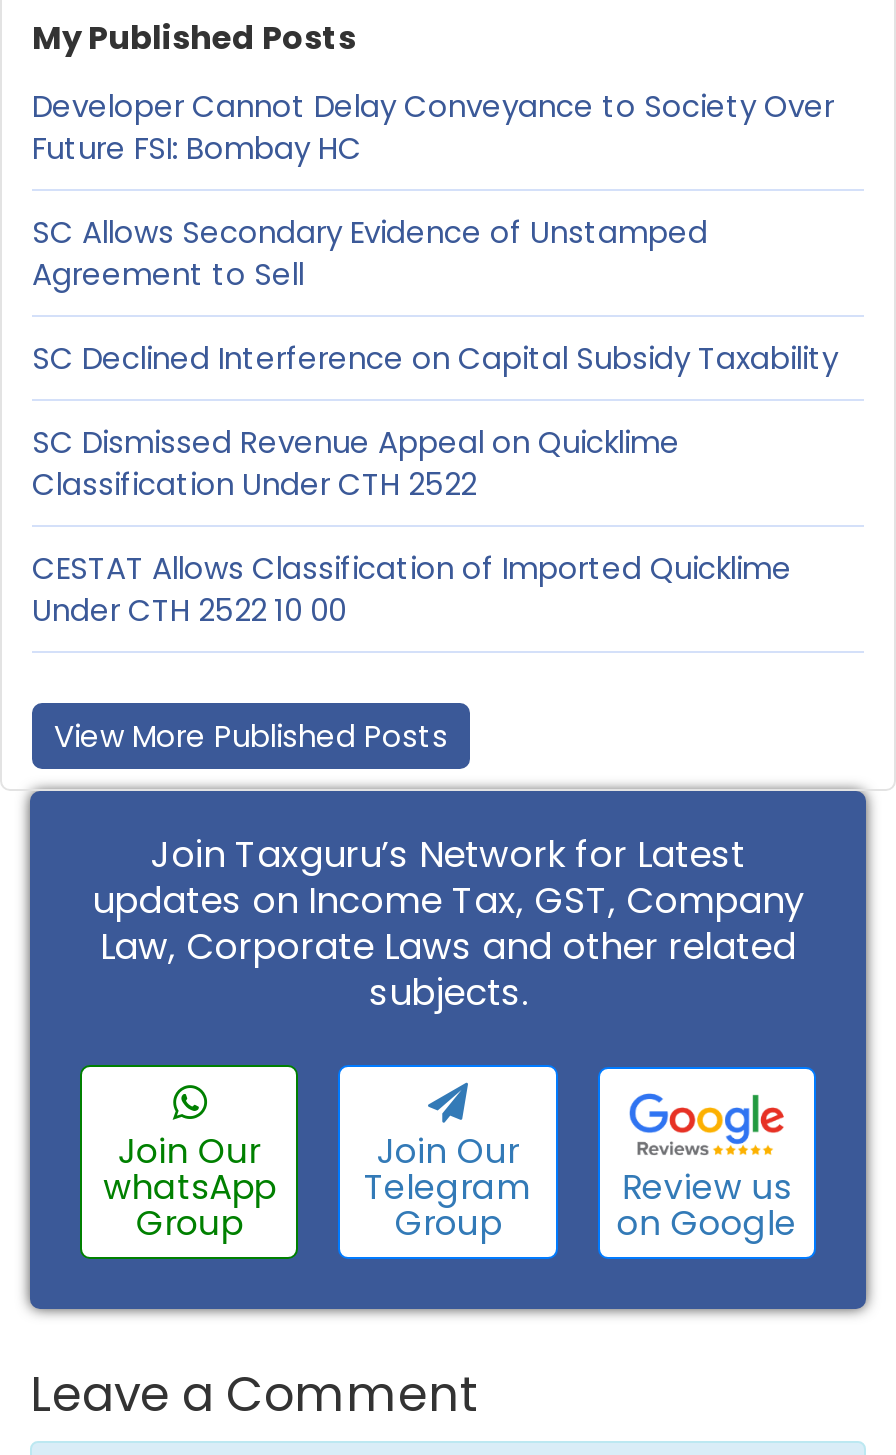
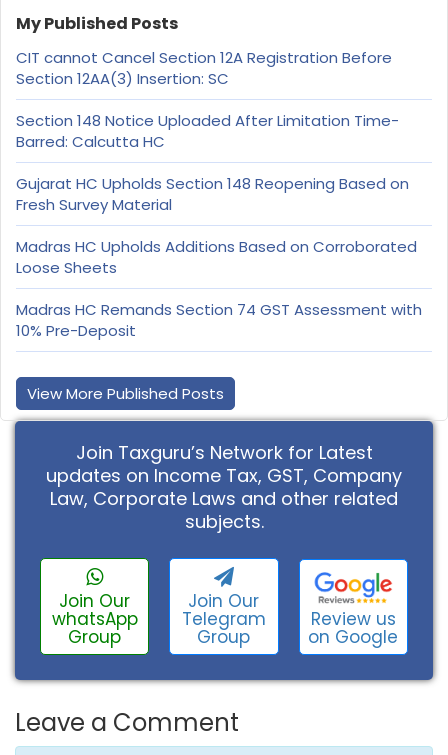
- Developer Cannot Delay Conveyance to Society Over
- Future FSI: Bombay HC
+ CIT cannot Cancel Section 12A Registration Before
+ Section 12AA(3) Insertion: SC

- SC Allows Secondary Evidence of Unstamped
- Agreement to Sell
+ Section 148 Notice Uploaded After Limitation Time-
+ Barred: Calcutta HC

- SC Declined Interference on Capital Subsidy Taxability
+ Gujarat HC Upholds Section 148 Reopening Based on
+ Fresh Survey Material

- SC Dismissed Revenue Appeal on Quicklime
- Classification Under CTH 2522
+ Madras HC Upholds Additions Based on Corroborated
+ Loose Sheets

- CESTAT Allows Classification of Imported Quicklime
- Under CTH 2522 10 00
+ Madras HC Remands Section 74 GST Assessment with
+ 10% Pre-Deposit
